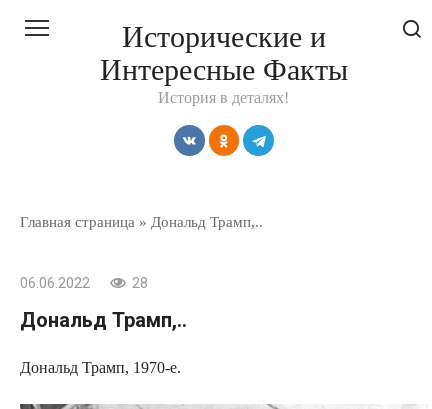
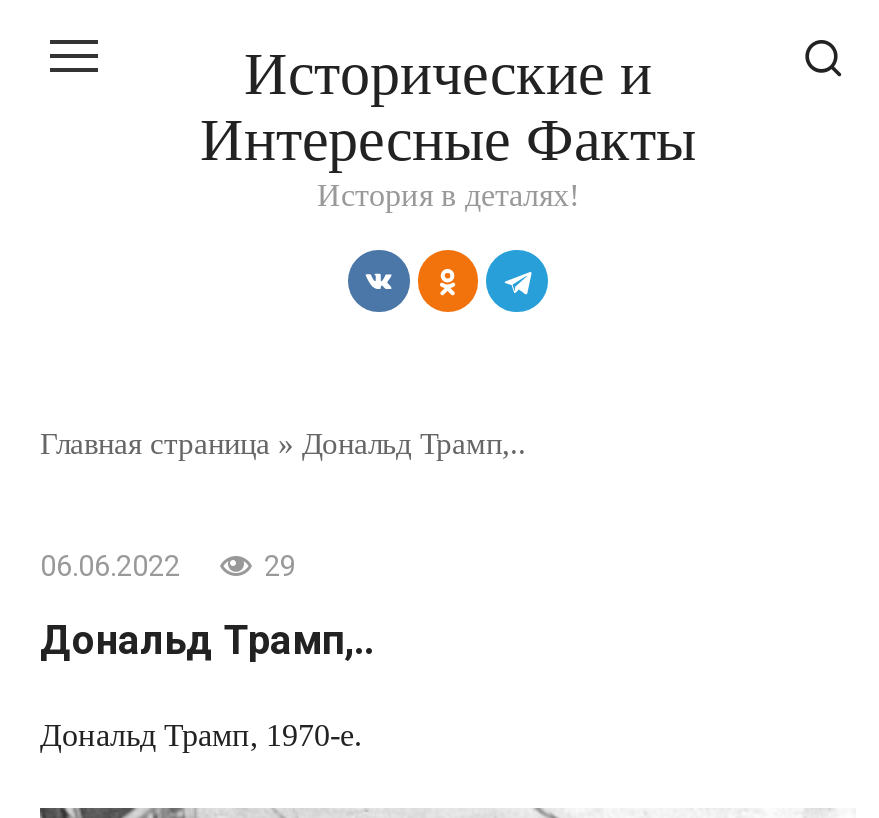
- 28
+ 29
